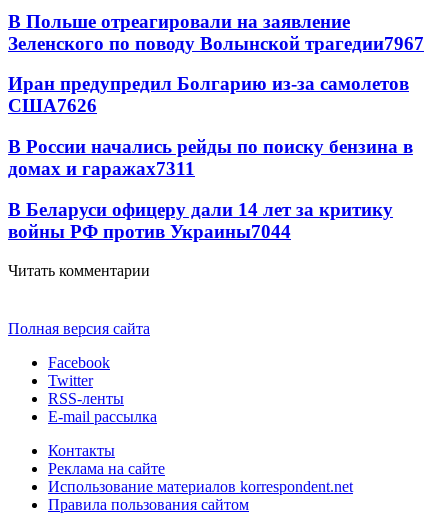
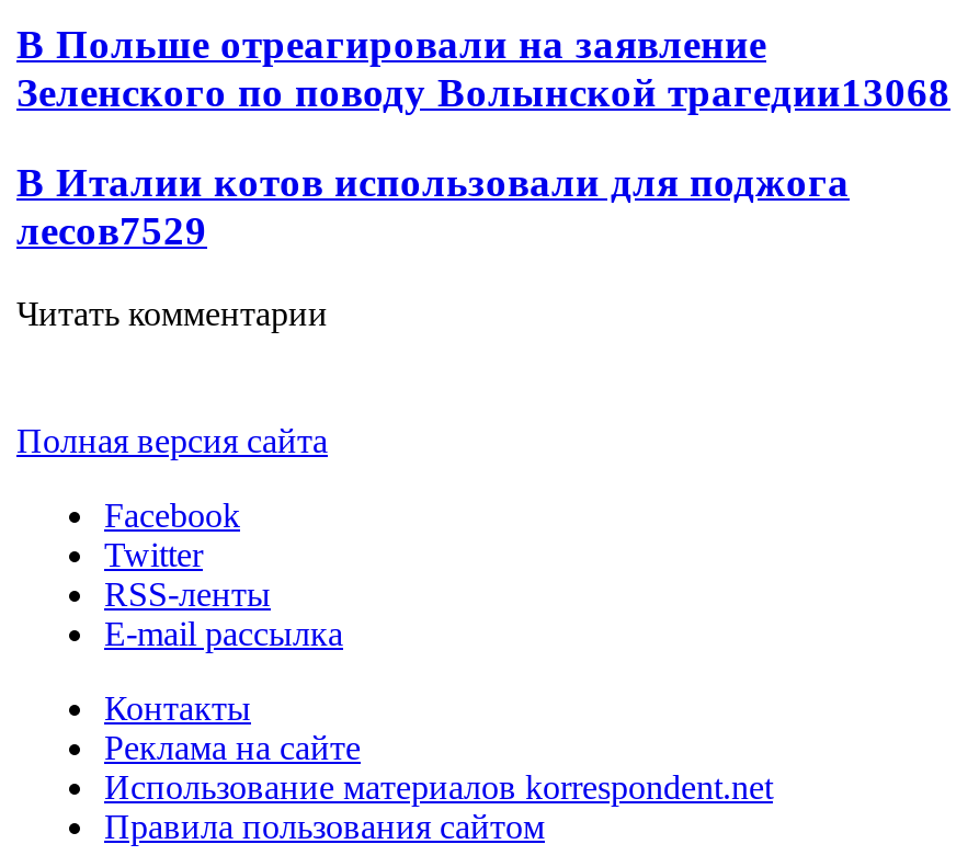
- Зеленского по поводу Волынской трагедии7967
- Иран предупредил Болгарию из-за самолетов
- США7626
- В России начались рейды по поиску бензина в
- домах и гаражах7311
- В Беларуси офицеру дали 14 лет за критику
- войны РФ против Украины7044
+ Зеленского по поводу Волынской трагедии13068
+ В Италии котов использовали для поджога
+ лесов7529
